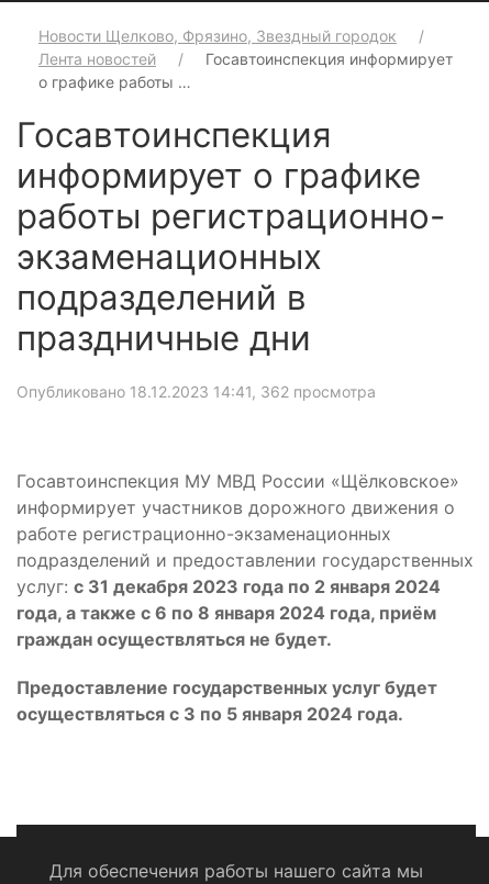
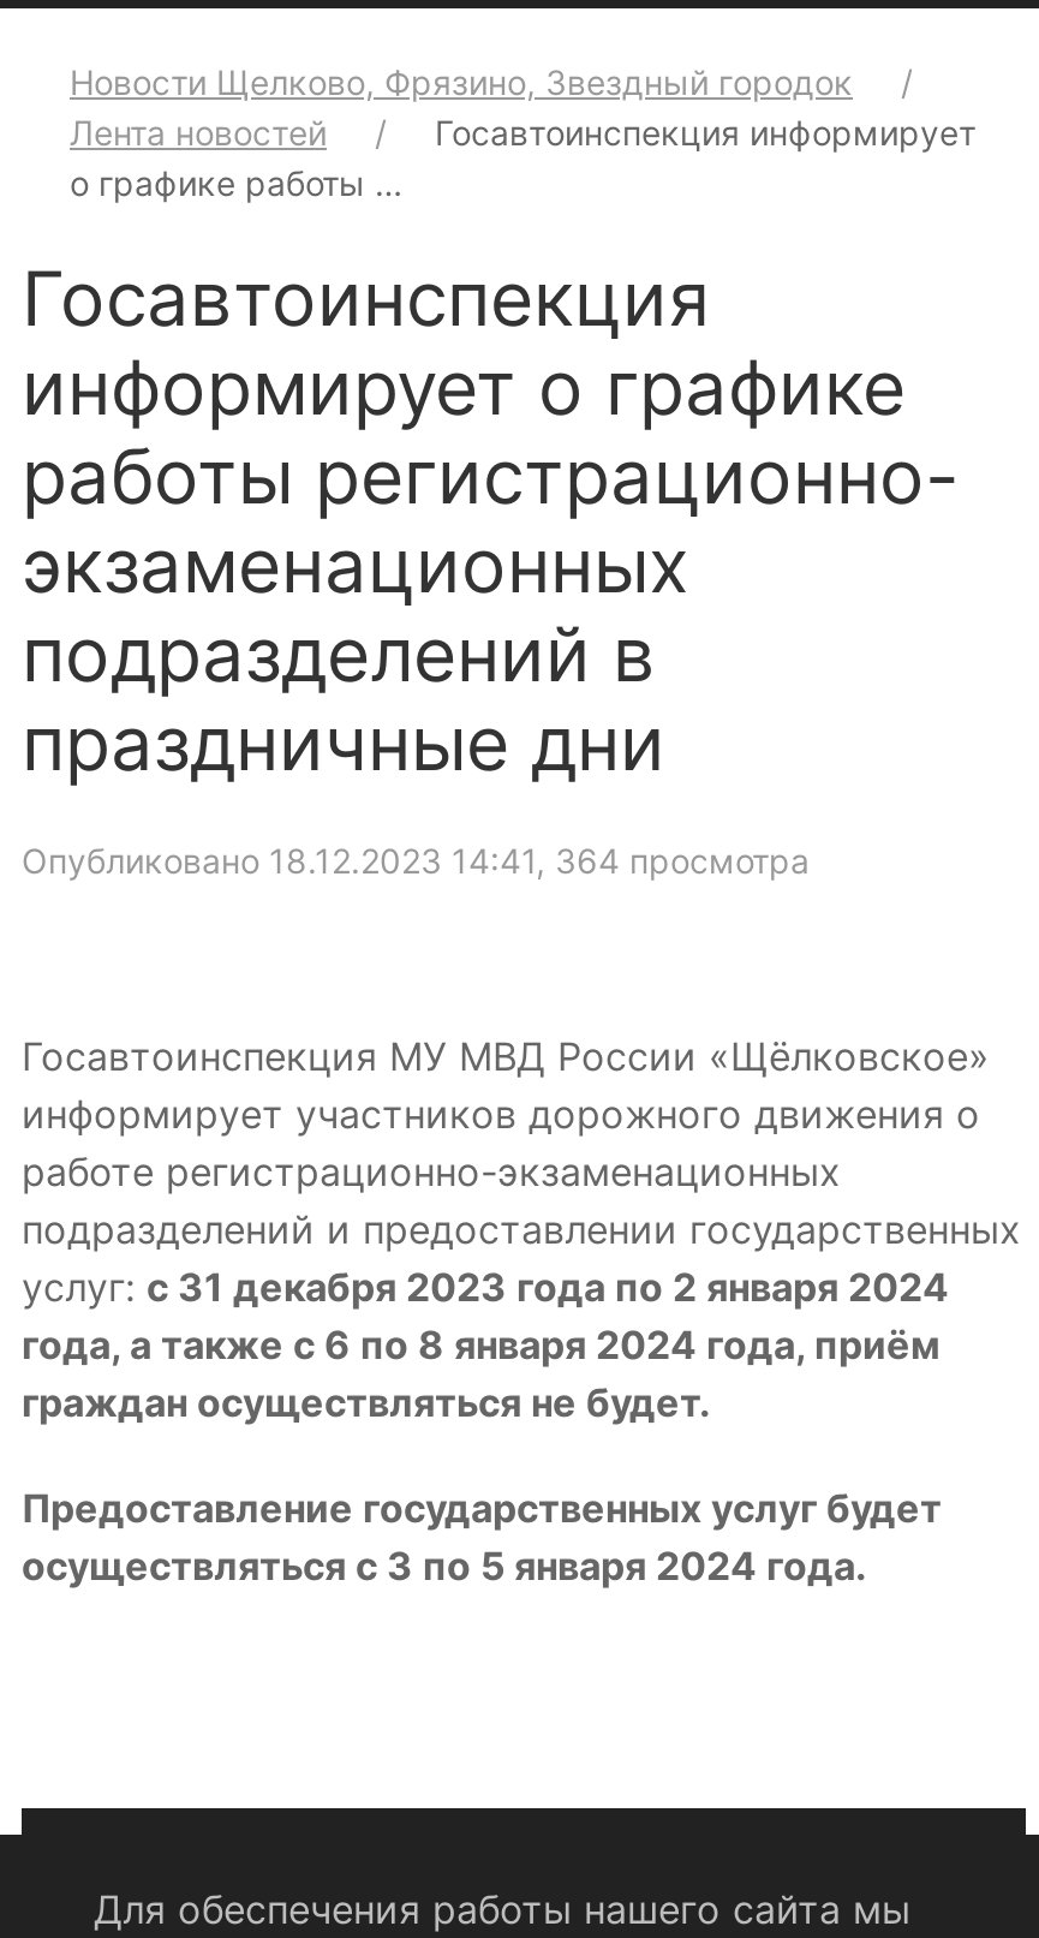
- Опубликовано 18.12.2023 14:41, 362 просмотра
+ Опубликовано 18.12.2023 14:41, 364 просмотра
